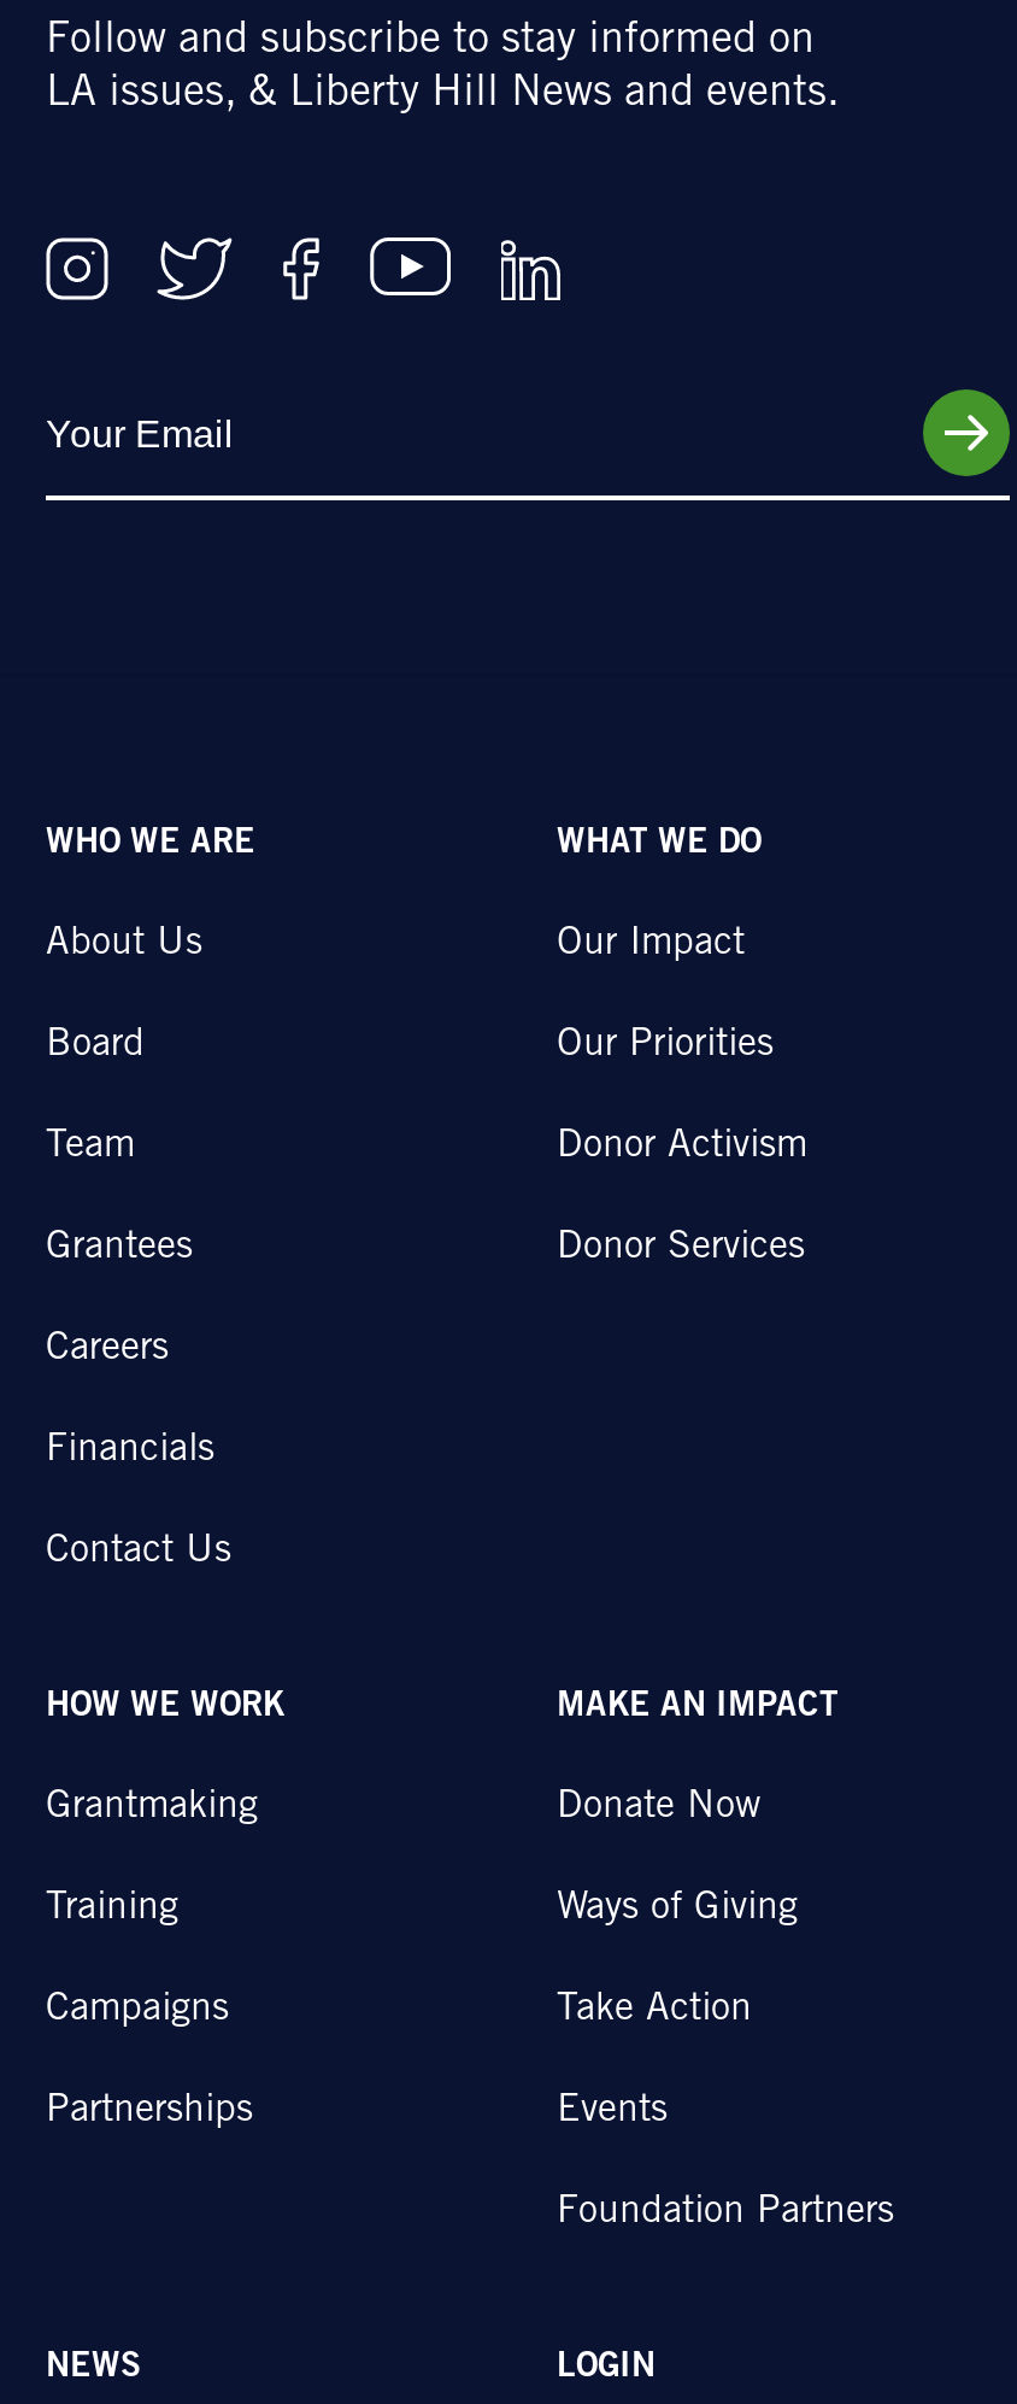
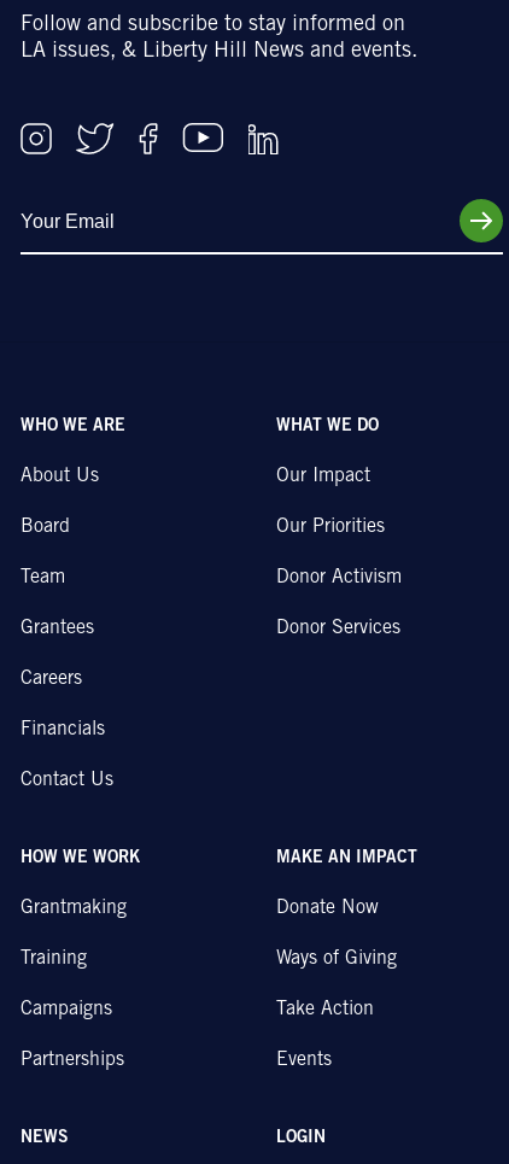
- Foundation Partners
